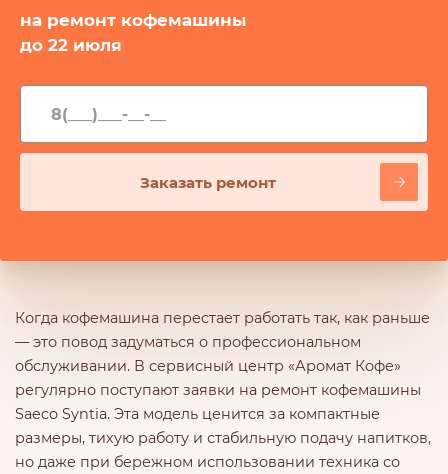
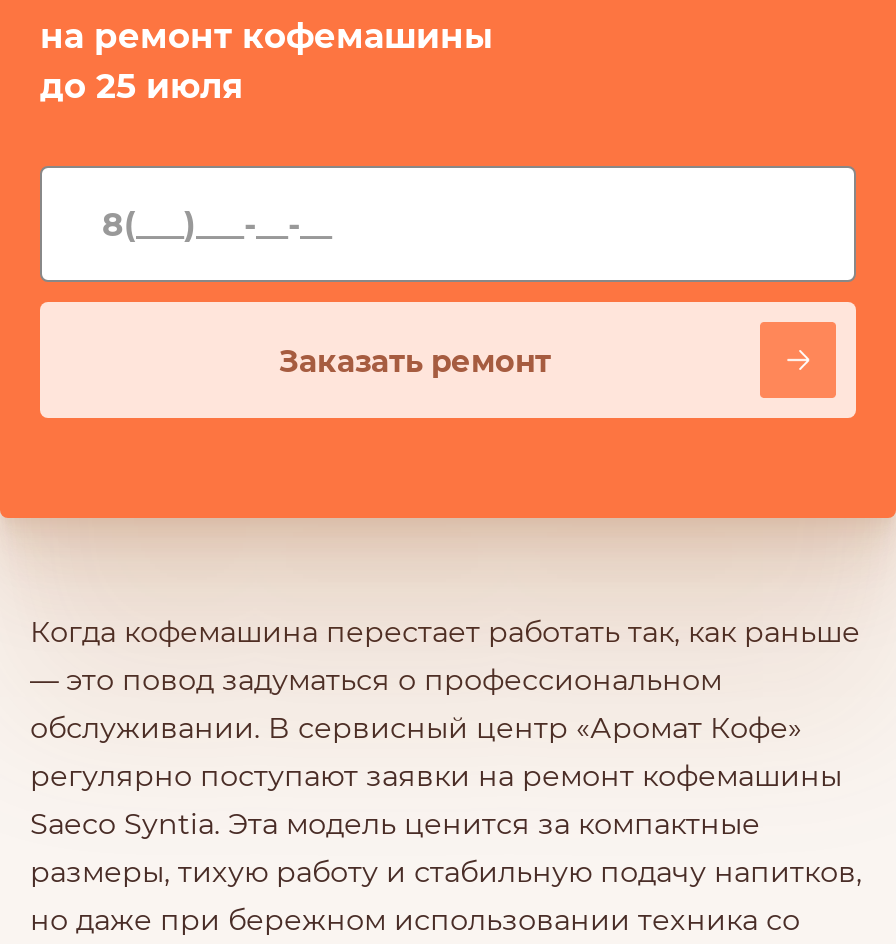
- до 22 июля
+ до 25 июля
